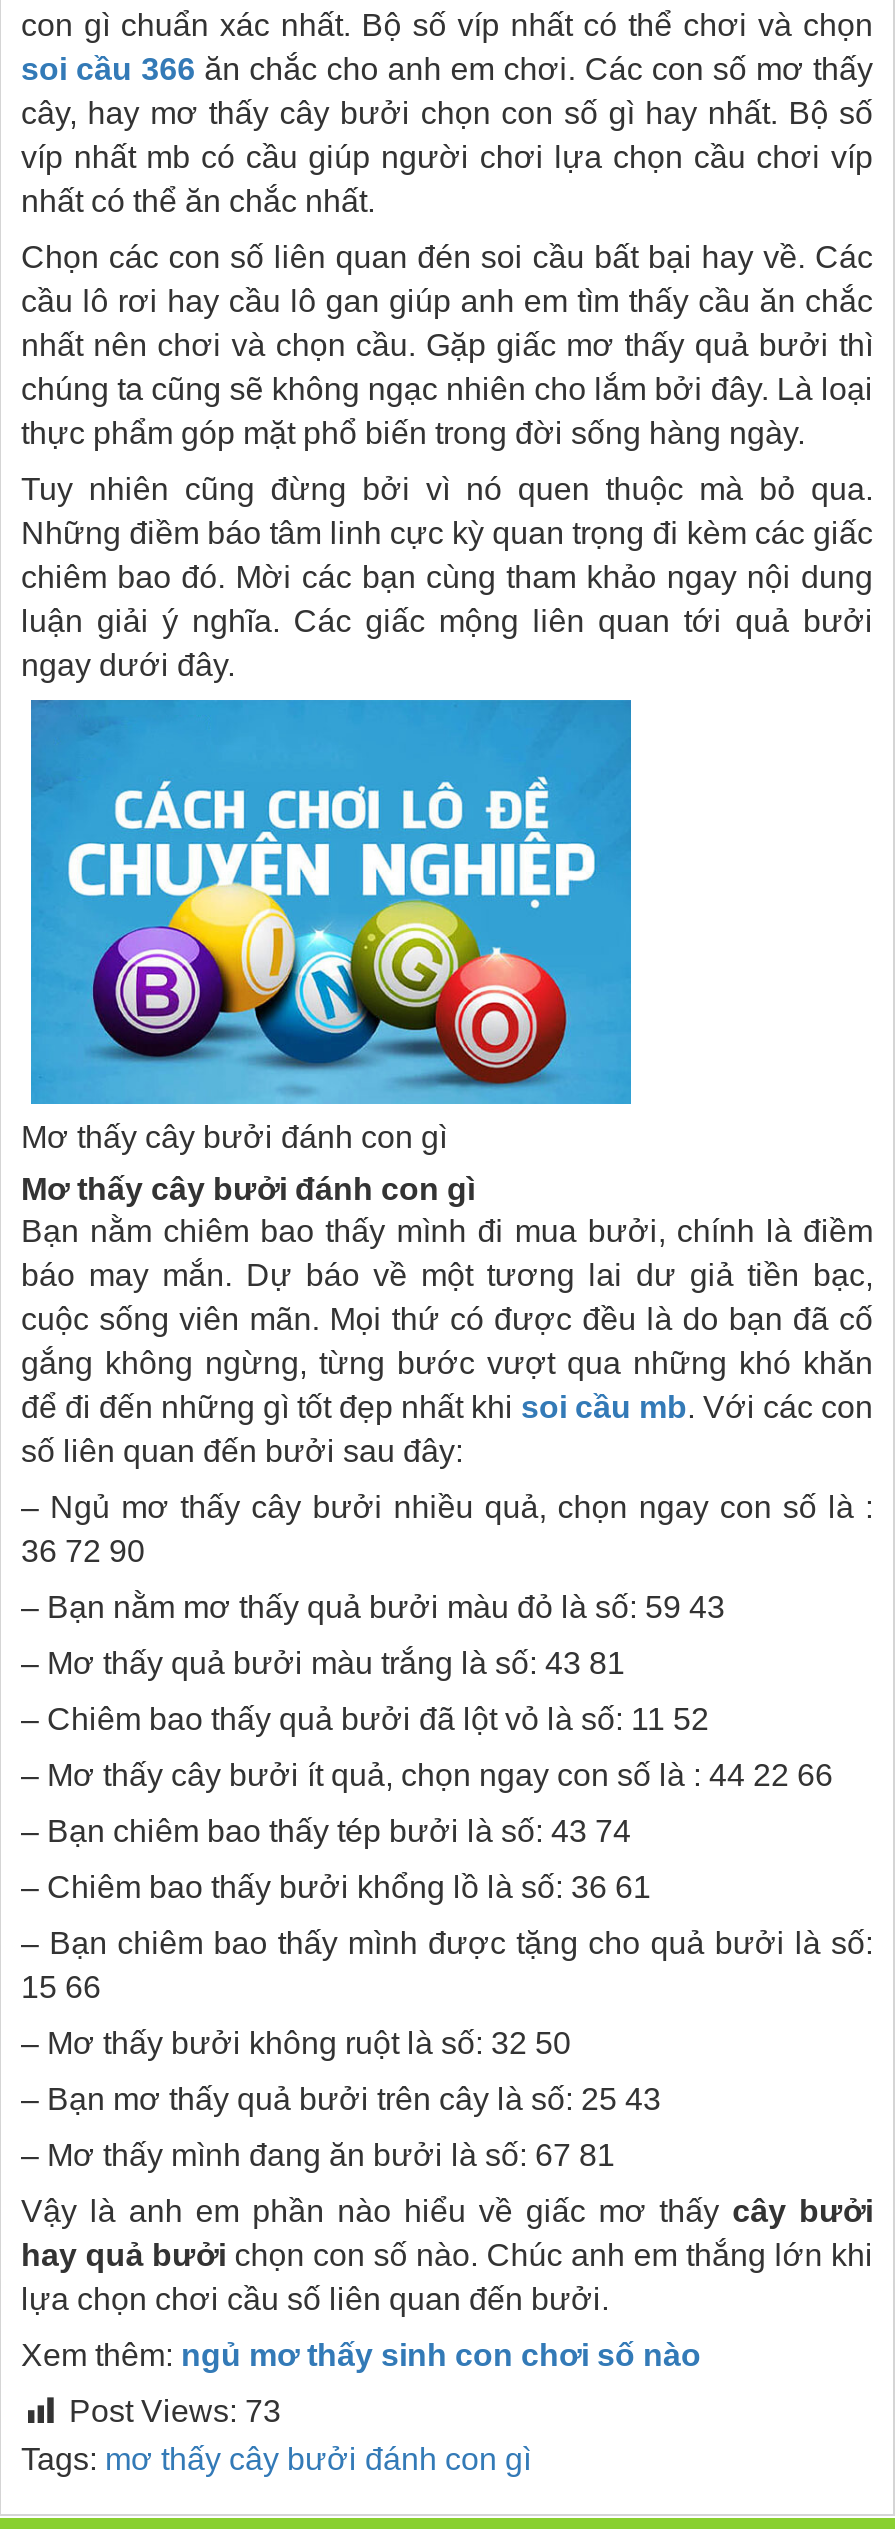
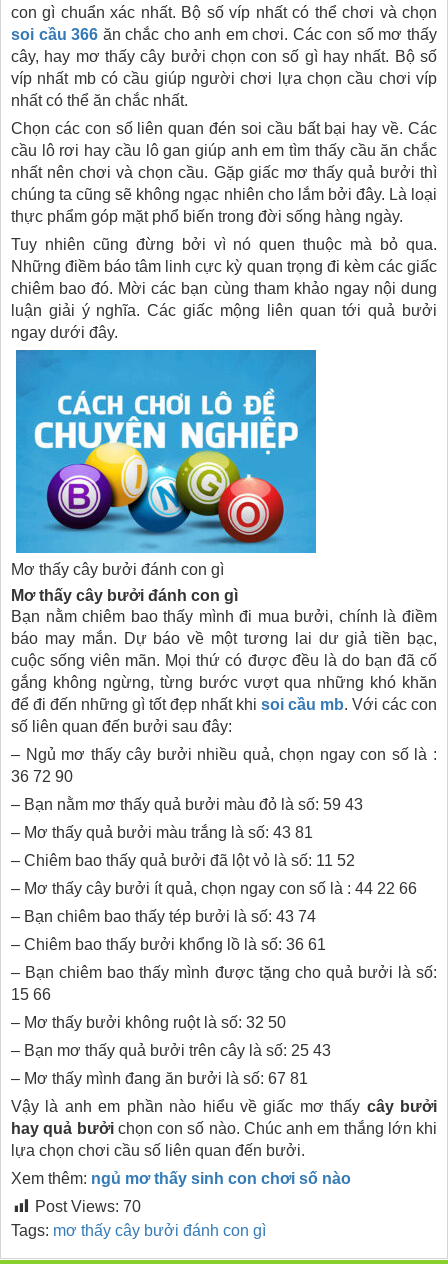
- Post Views: 73
+ Post Views: 70
